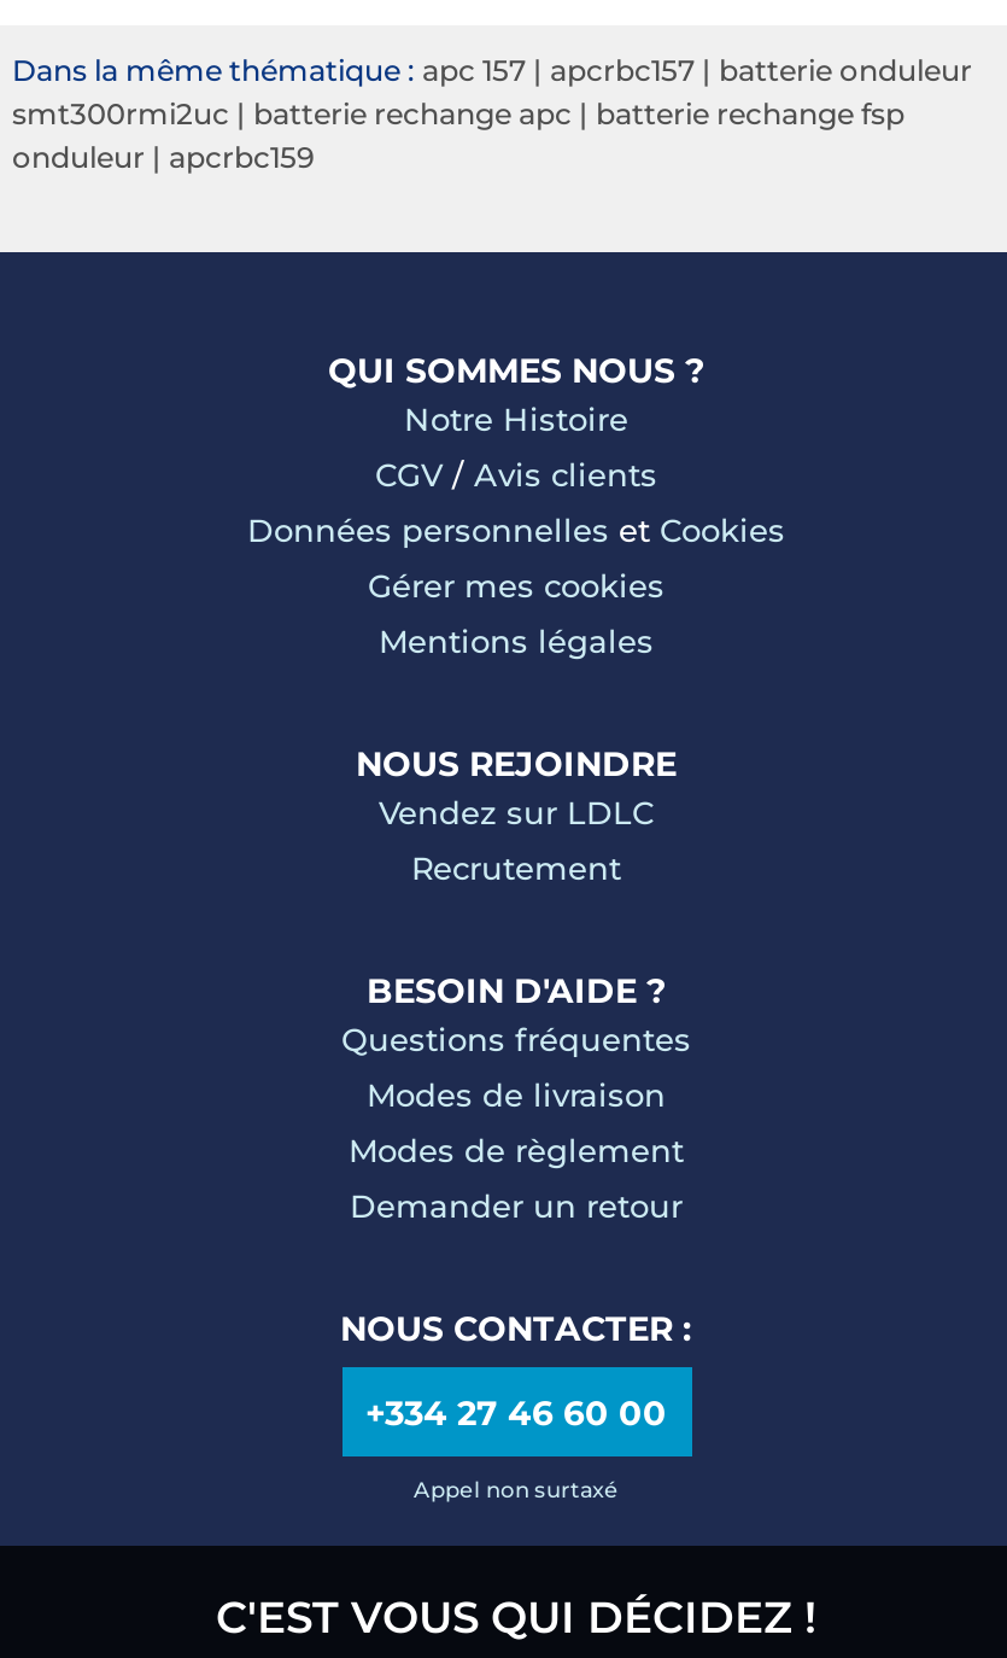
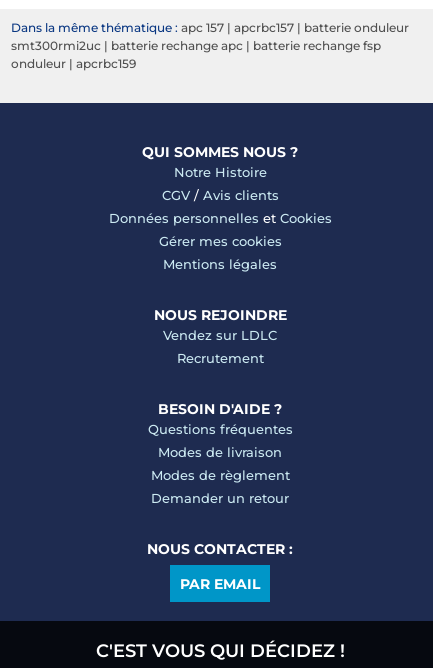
- +334 27 46 60 00
- Appel non surtaxé
+ PAR EMAIL
